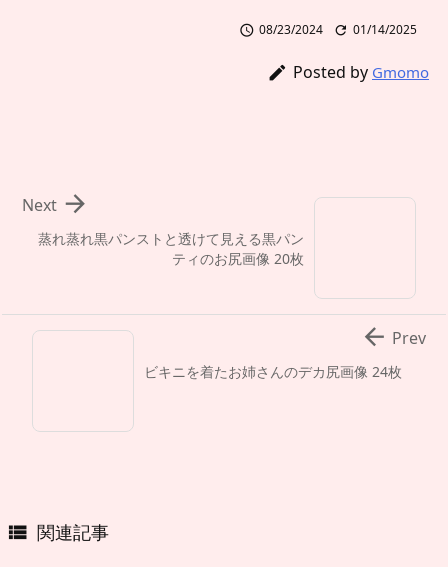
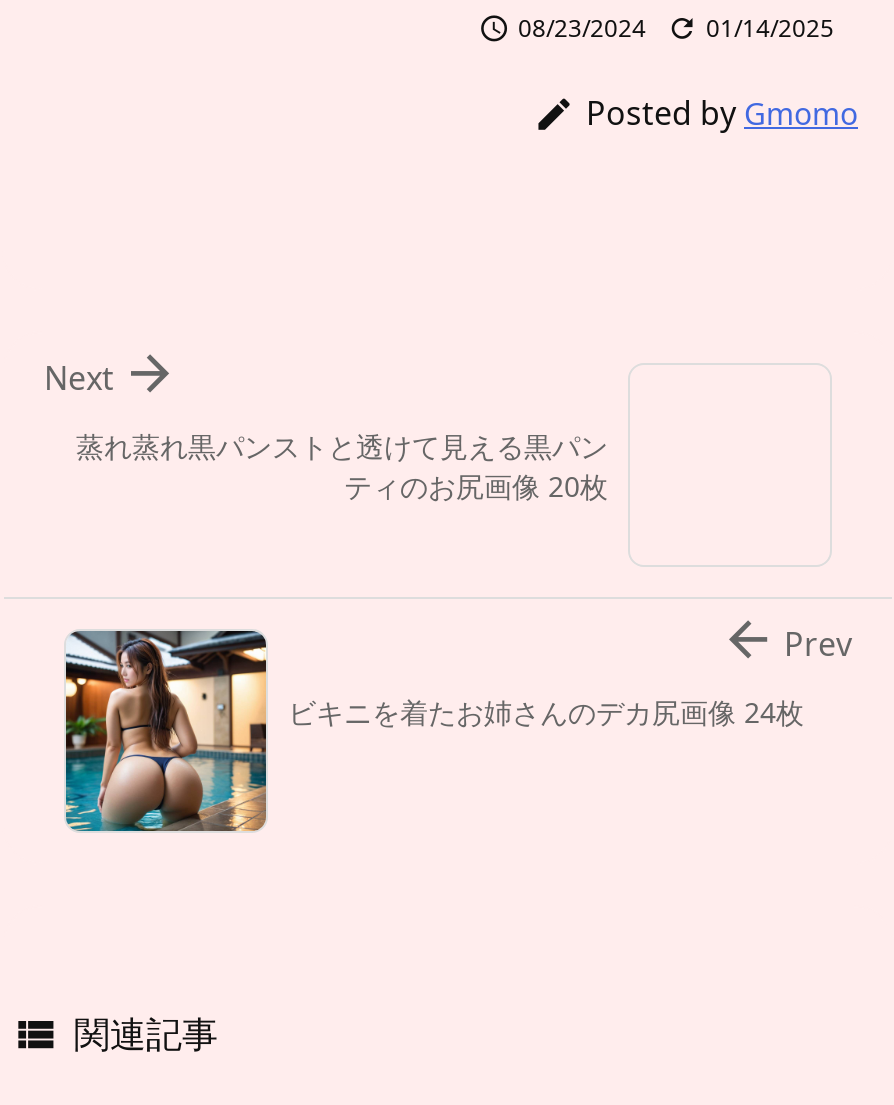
+ [image]
